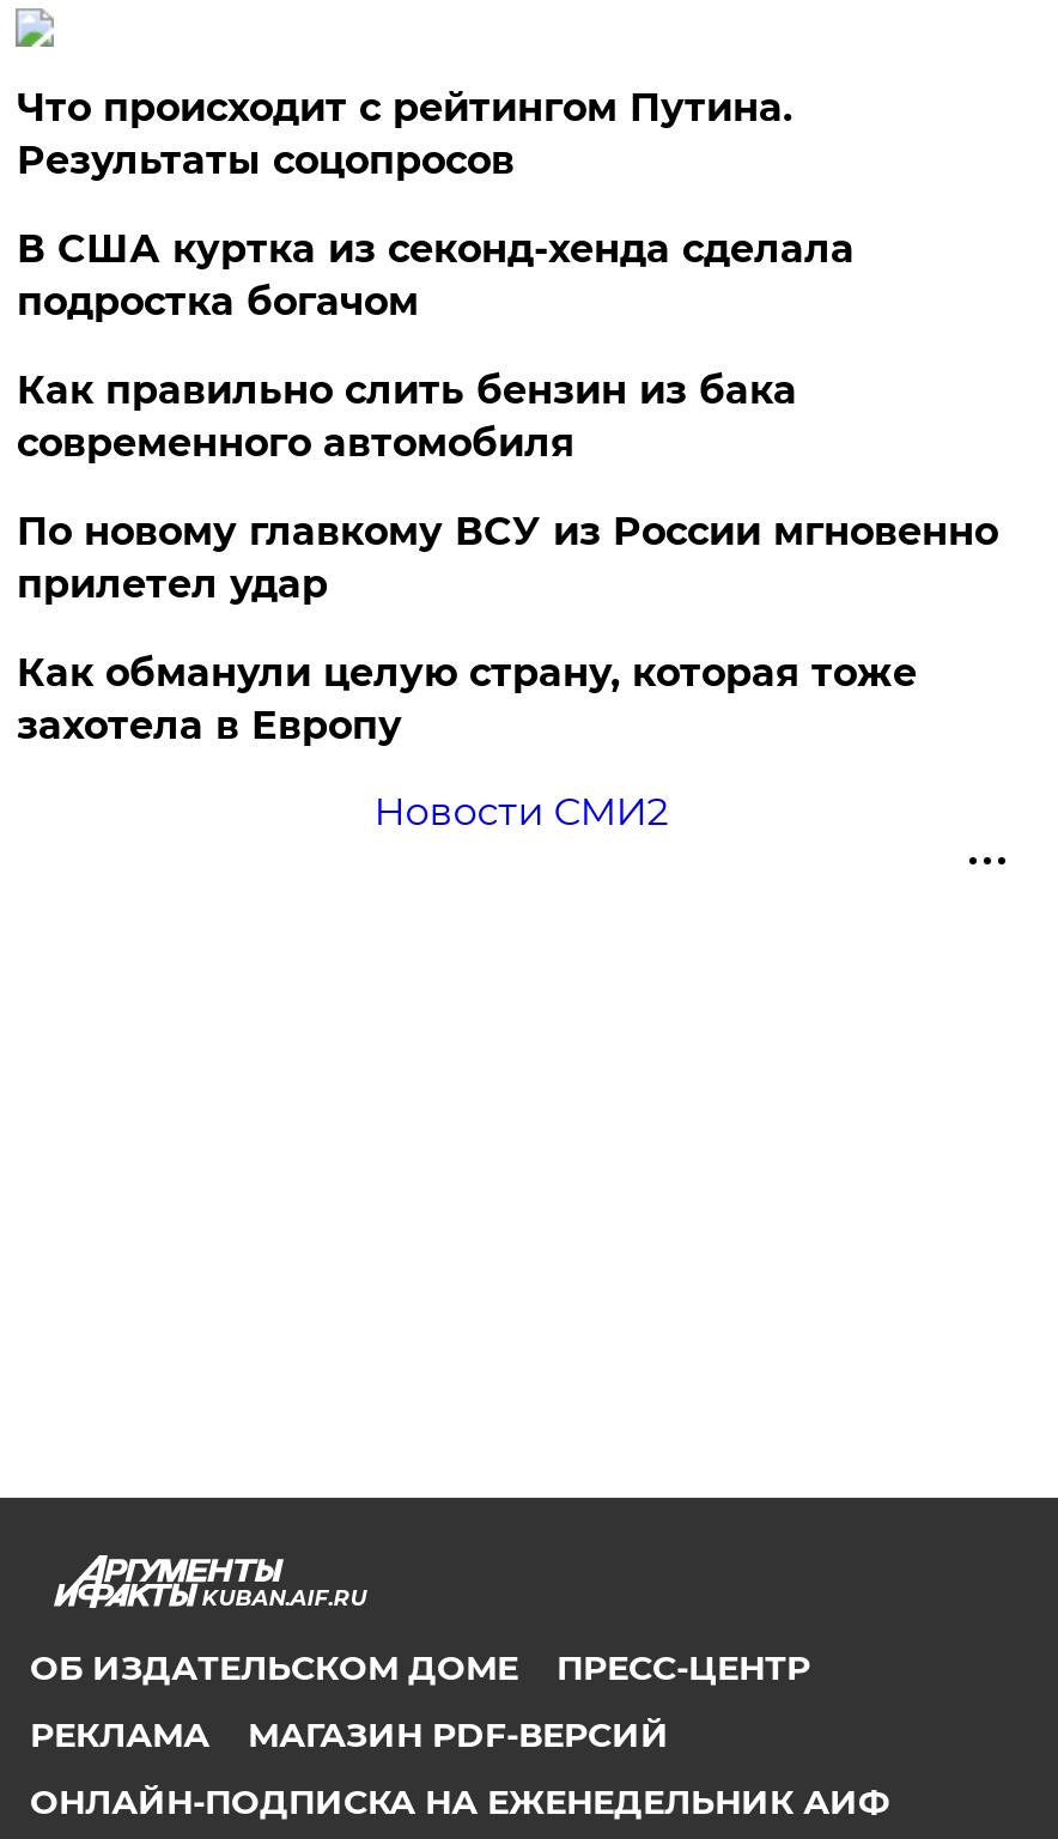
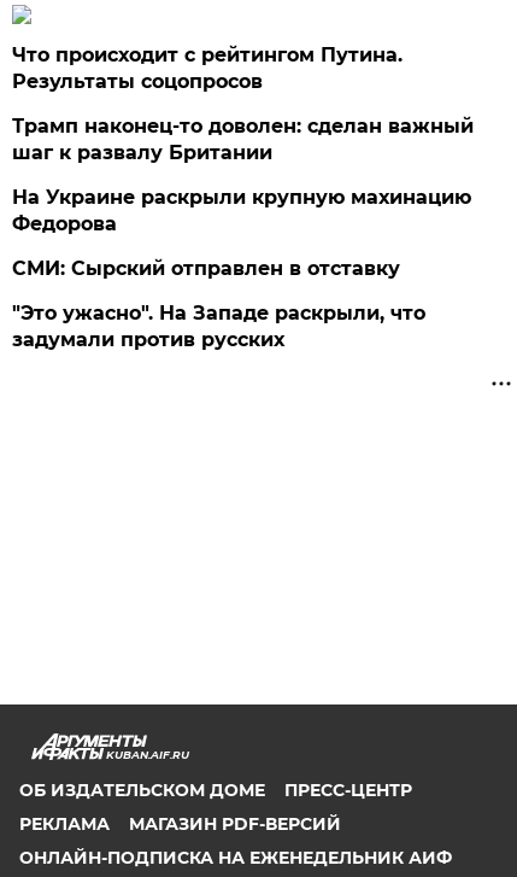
- В США куртка из секонд-хенда сделала
- подростка богачом
- Как правильно слить бензин из бака
- современного автомобиля
- По новому главкому ВСУ из России мгновенно
- прилетел удар
- Как обманули целую страну, которая тоже
- захотела в Европу
- Новости СМИ2
+ Трамп наконец-то доволен: сделан важный
+ шаг к развалу Британии
+ На Украине раскрыли крупную махинацию
+ Федорова
+ СМИ: Сырский отправлен в отставку
+ "Это ужасно". На Западе раскрыли, что
+ задумали против русских
